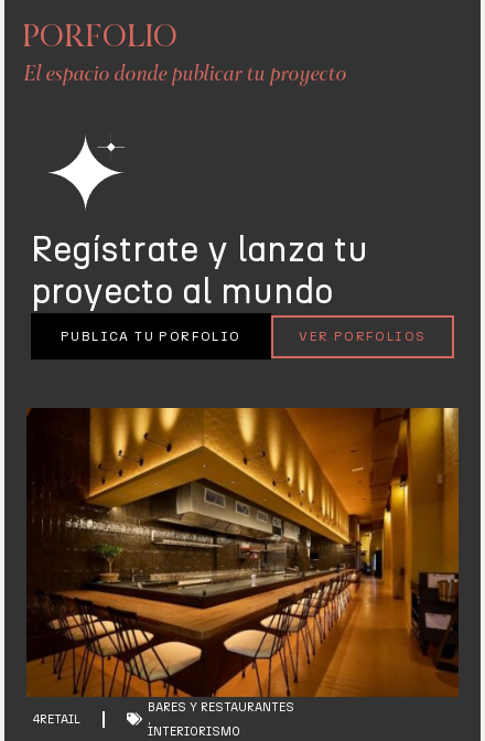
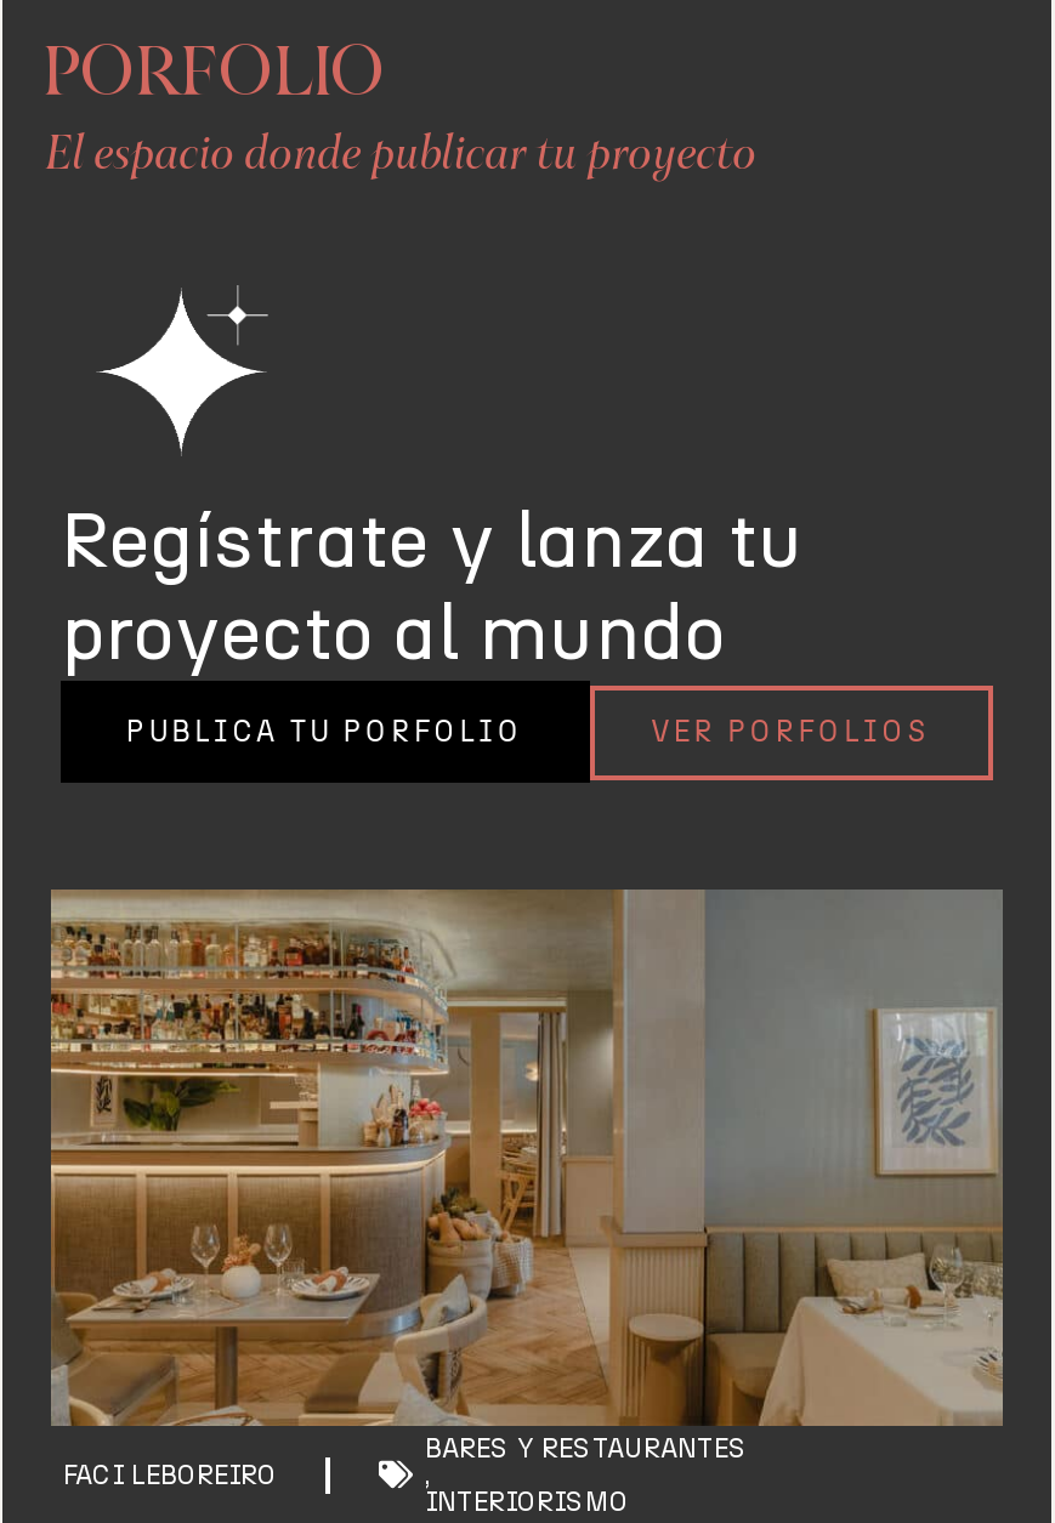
- [image]
- 4RETAIL
+ [image]
+ FACI LEBOREIRO
